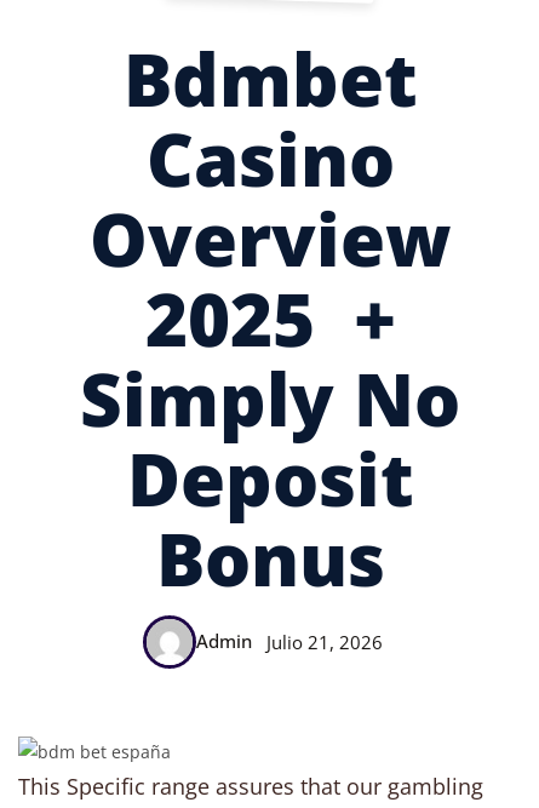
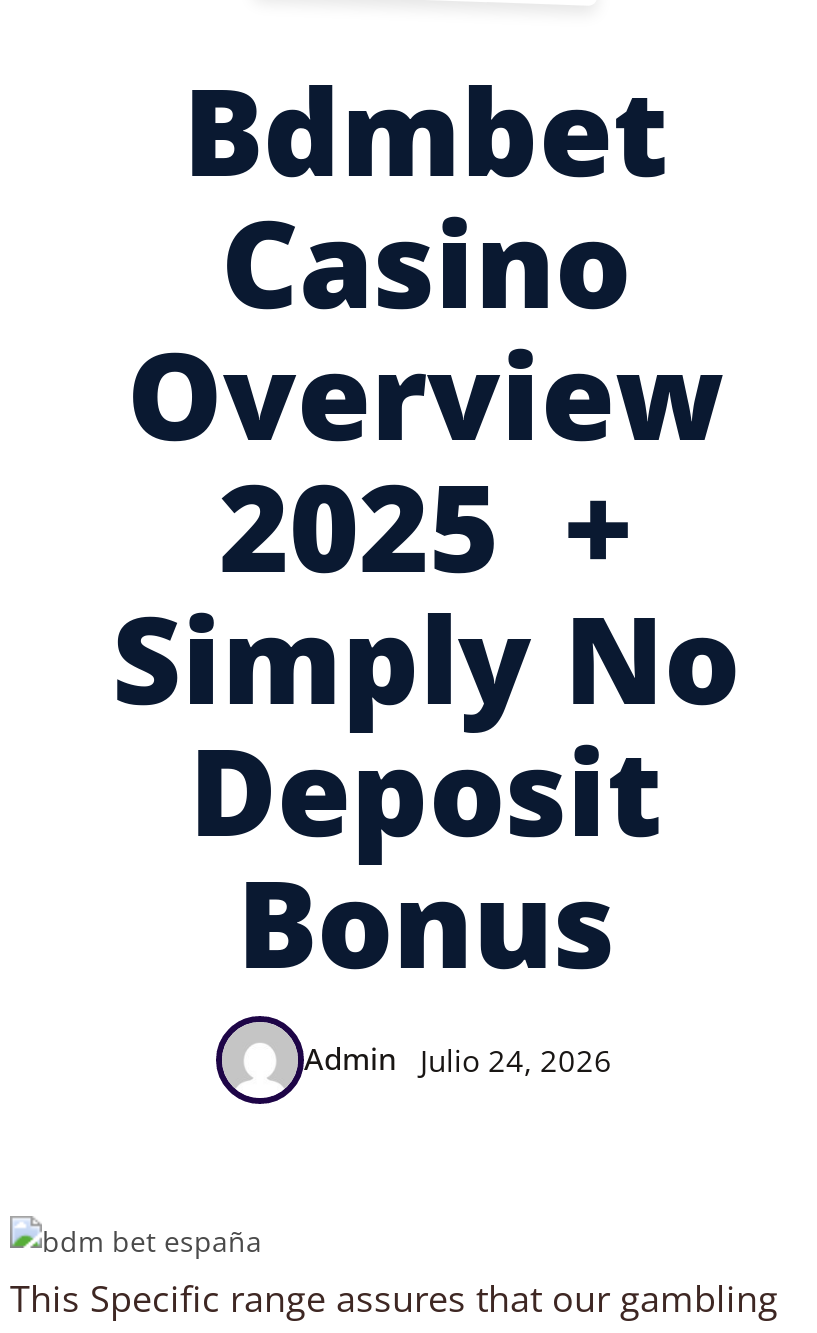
- Admin Julio 21, 2026
+ Admin Julio 24, 2026
